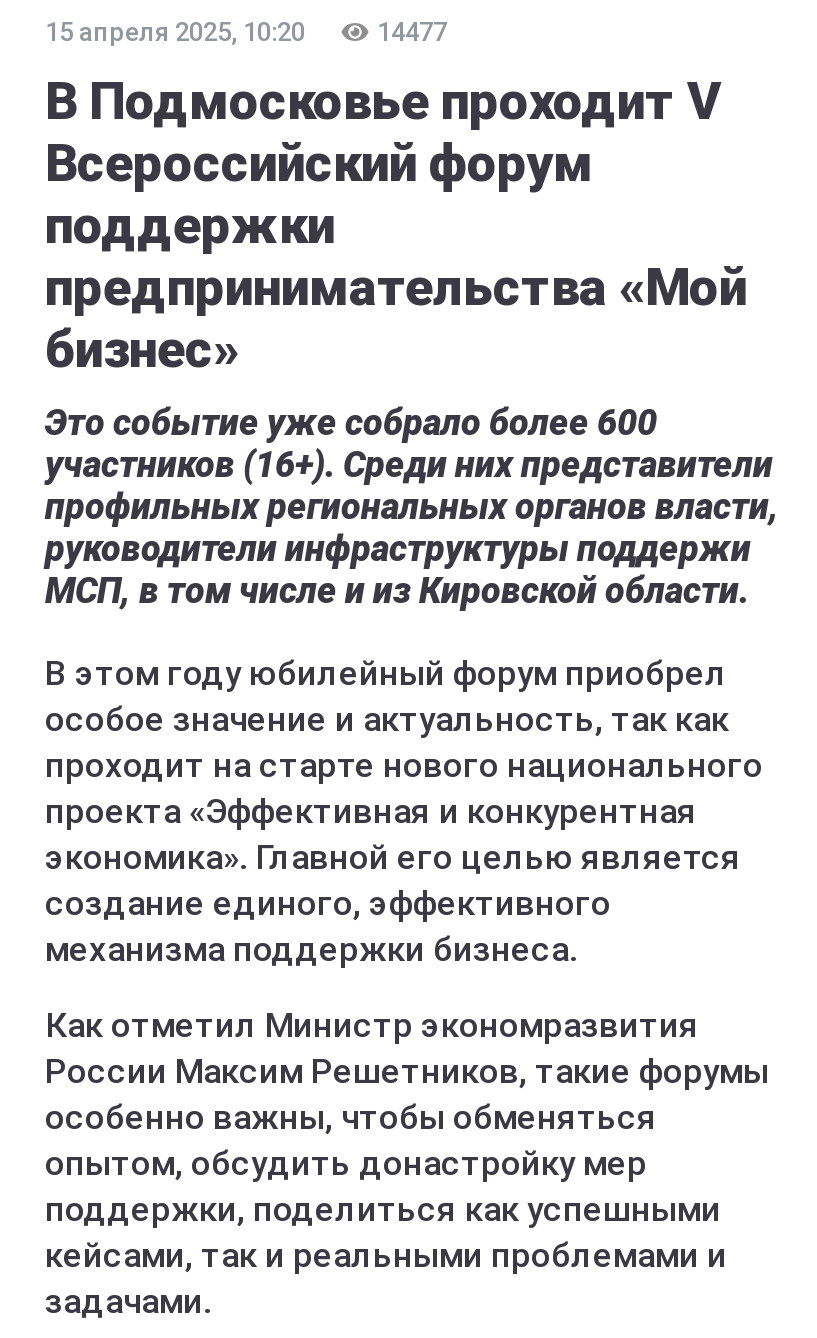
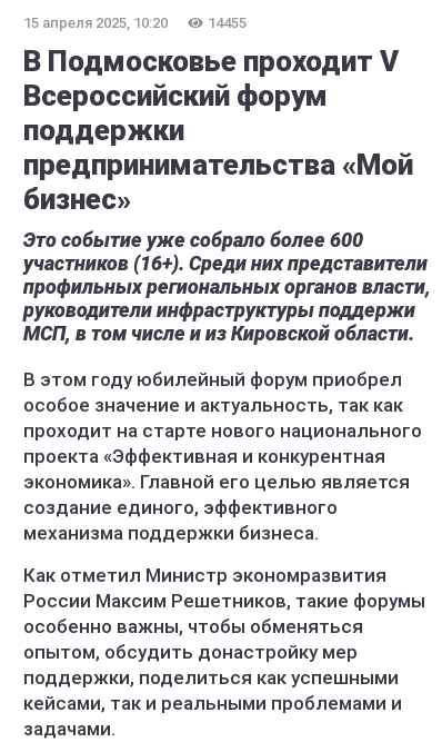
- 14477
+ 14455
